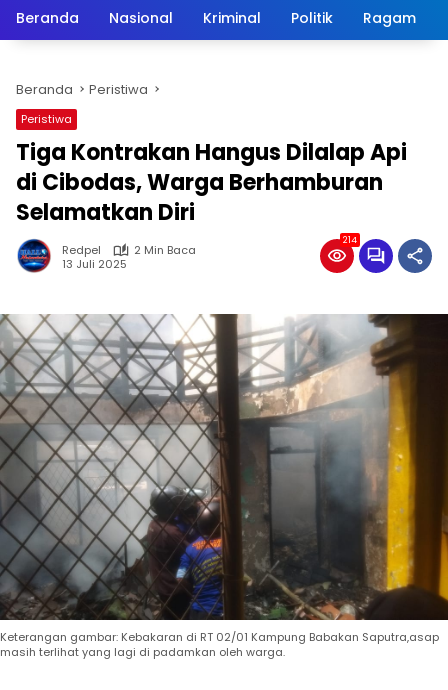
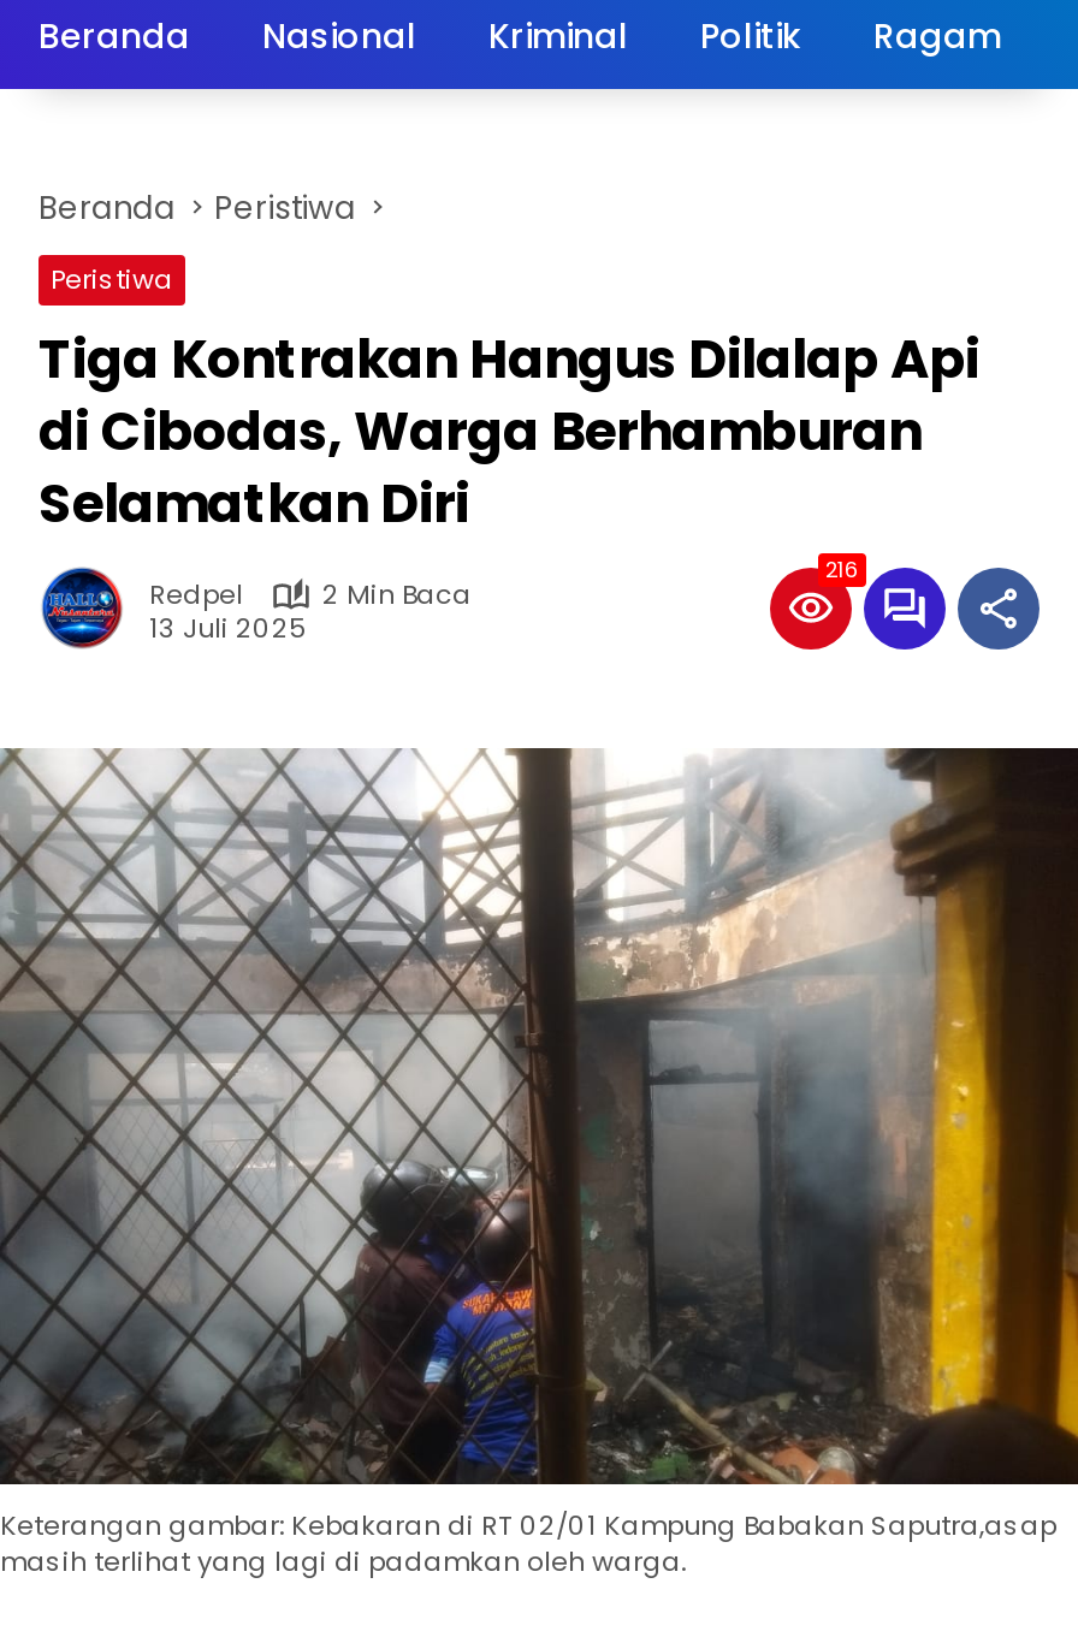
- 214
+ 216
